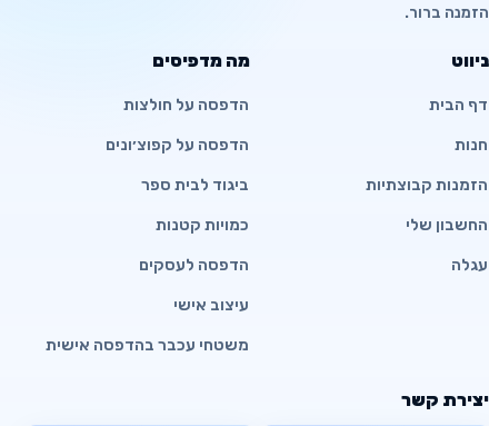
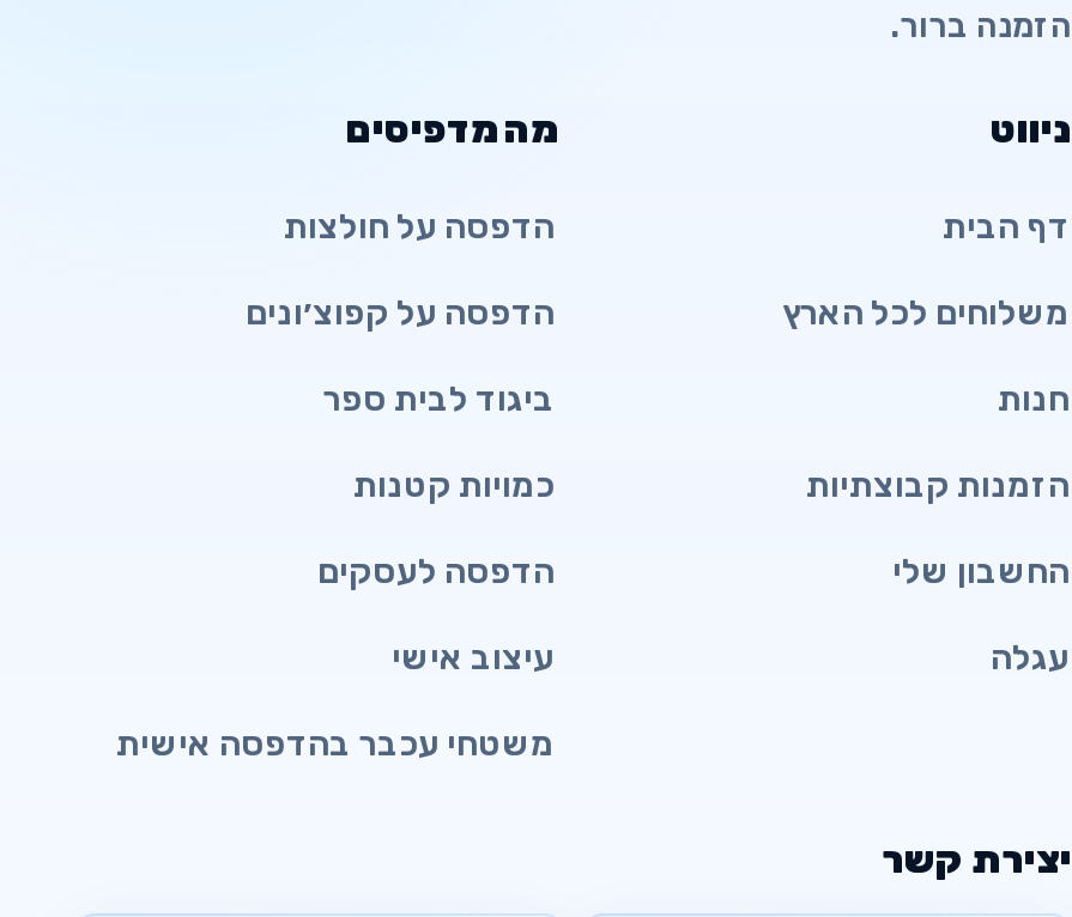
moved down: חנות | הזמנות קבוצתיות | החשבון שלי | עגלה

+ משלוחים לכל הארץ
